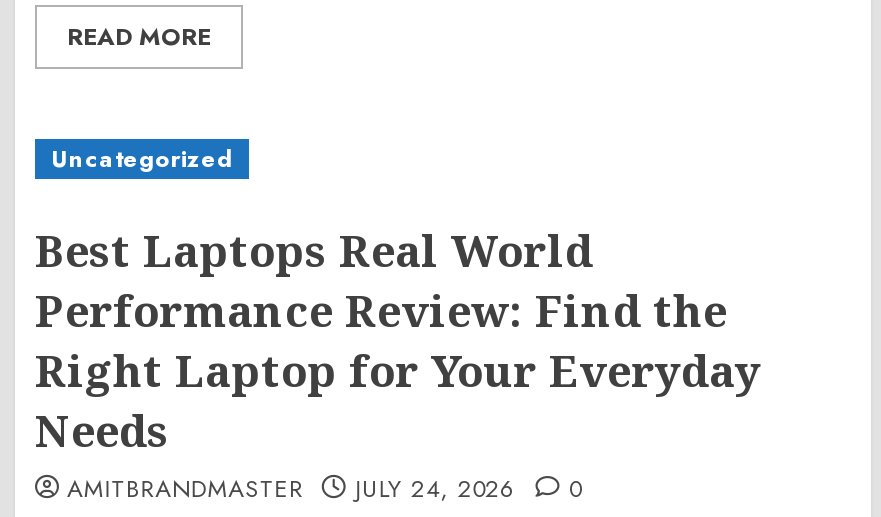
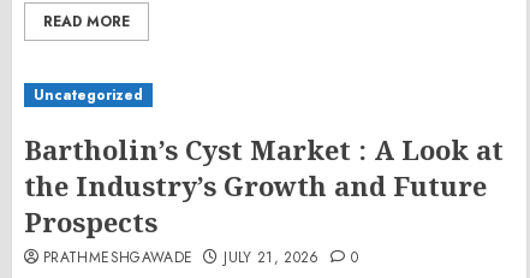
- Best Laptops Real World
- Performance Review: Find the
- Right Laptop for Your Everyday
- Needs
- AMITBRANDMASTER
- JULY 24, 2026
+ Bartholin’s Cyst Market : A Look at
+ the Industry’s Growth and Future
+ Prospects
+ PRATHMESHGAWADE
+ JULY 21, 2026
